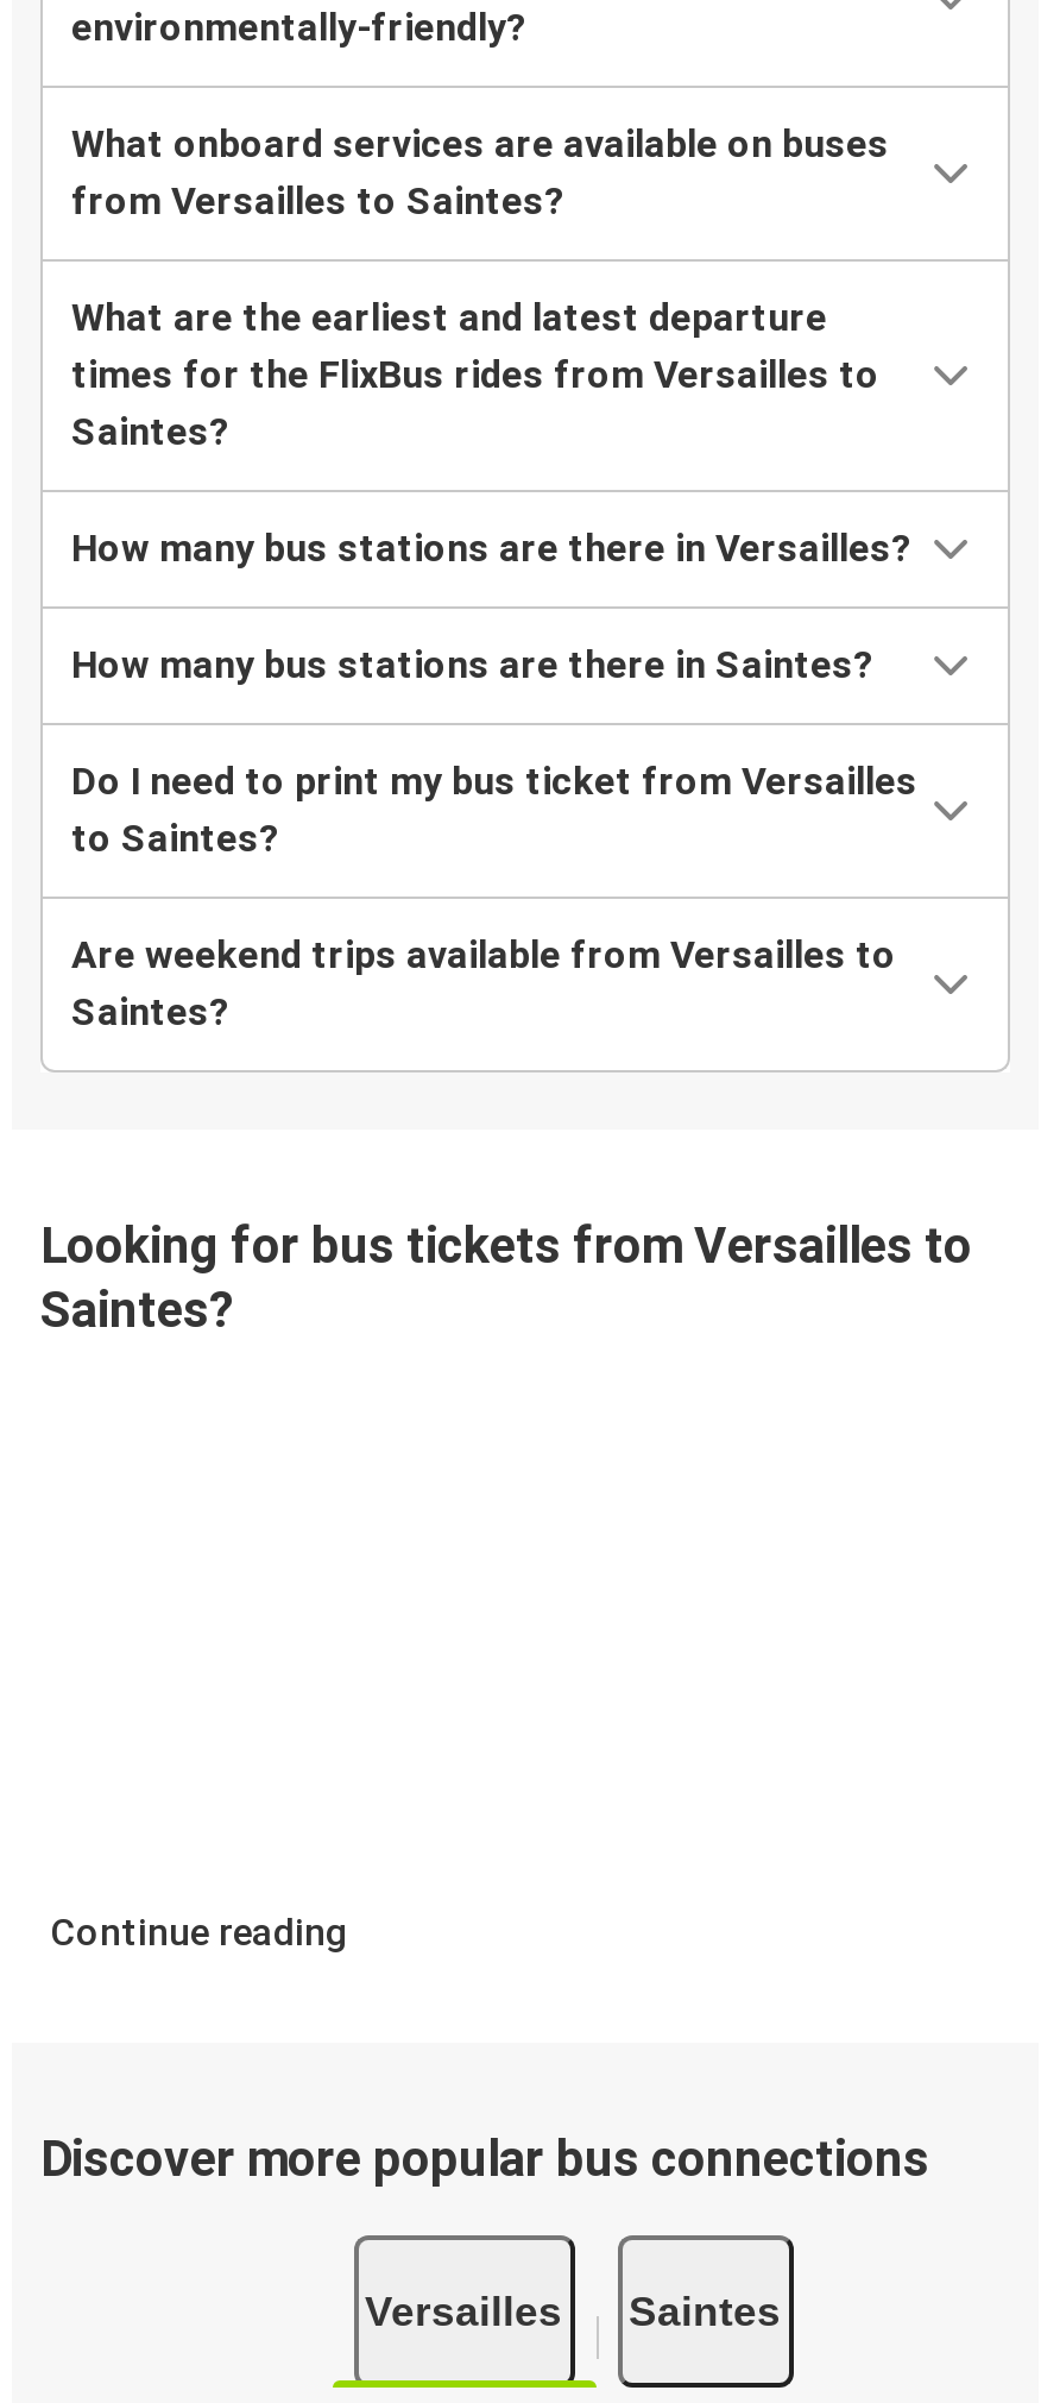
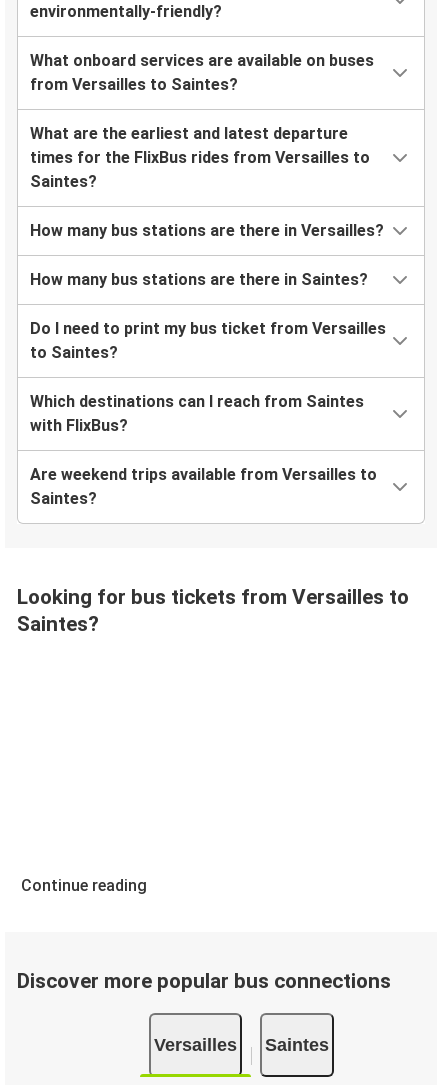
+ Which destinations can I reach from Saintes
+ with FlixBus?
